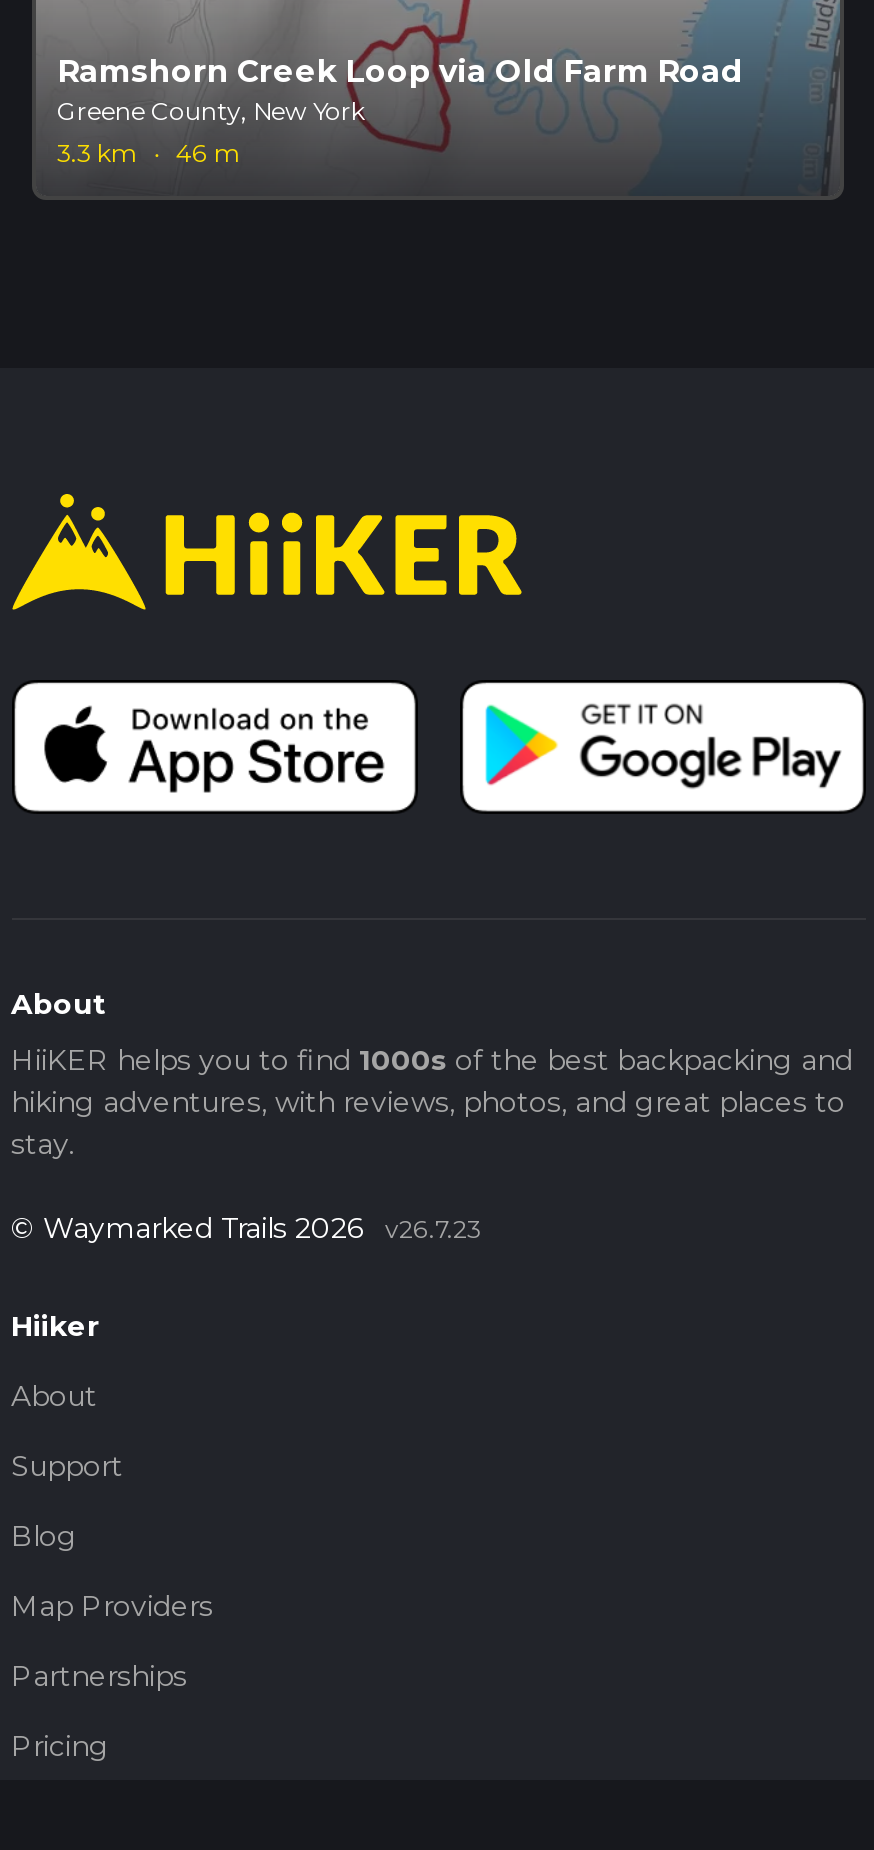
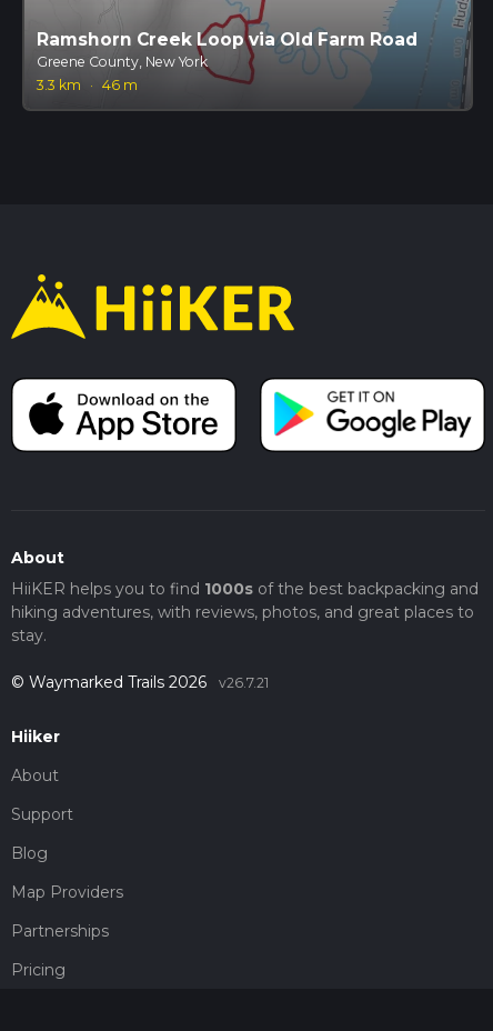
- © Waymarked Trails 2026 v26.7.23
+ © Waymarked Trails 2026 v26.7.21
